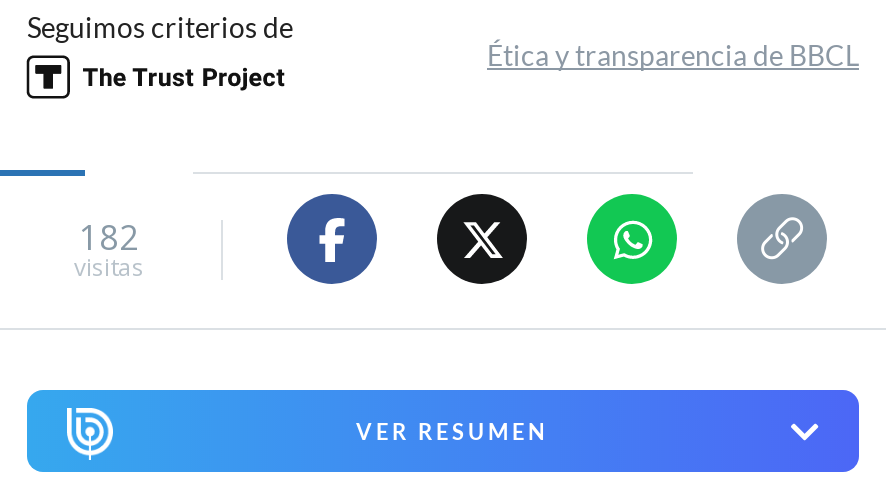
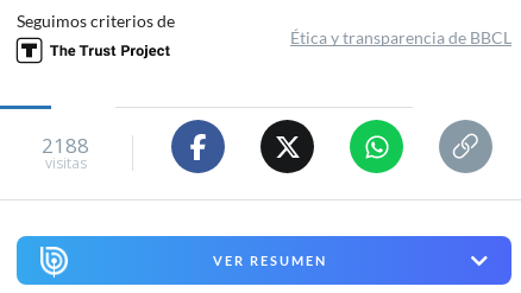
- 182
+ 2188
